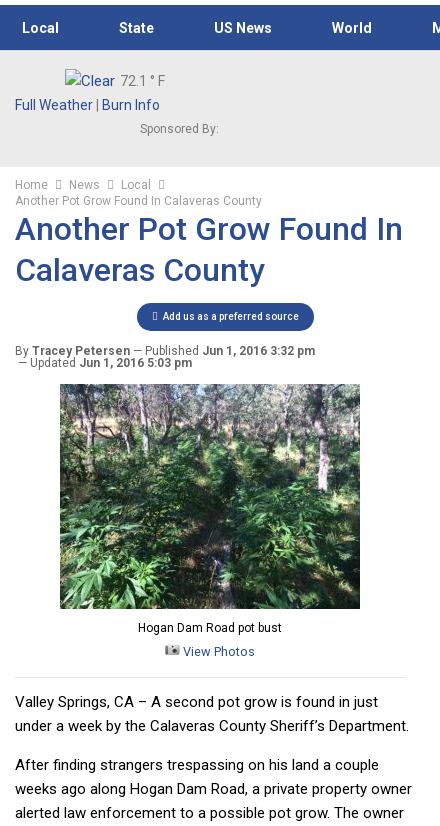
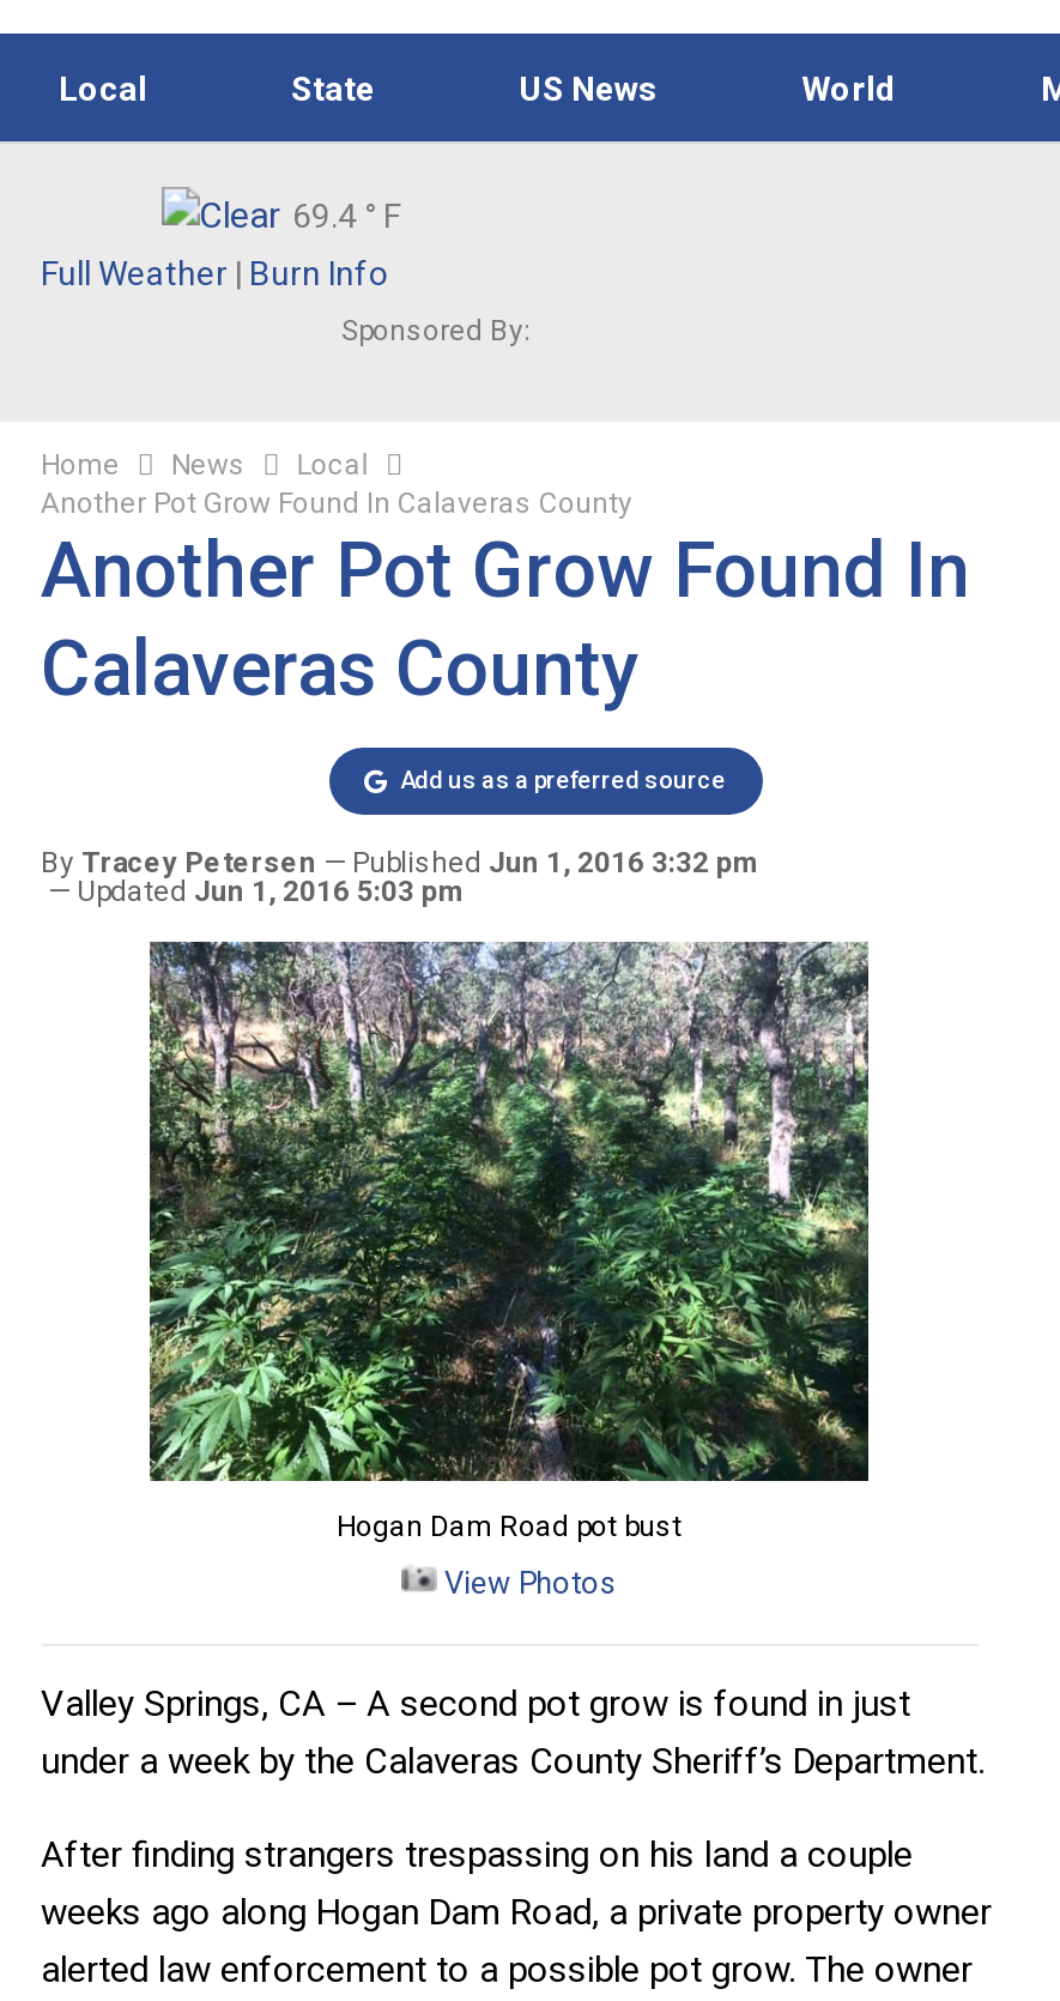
- 72.1 ° F
+ 69.4 ° F
